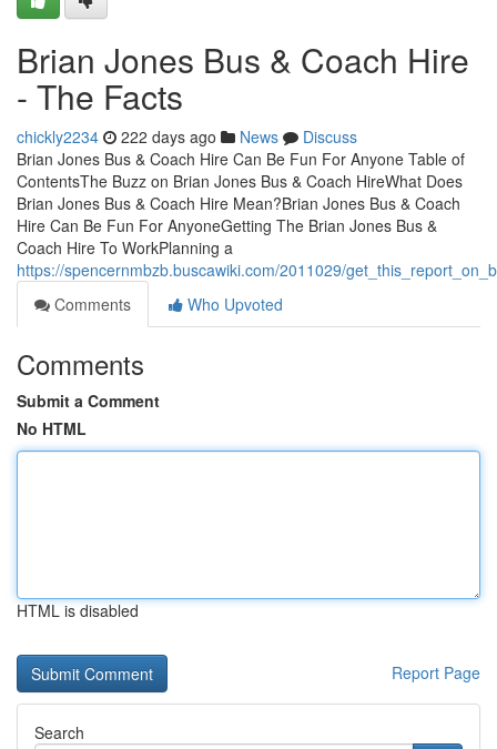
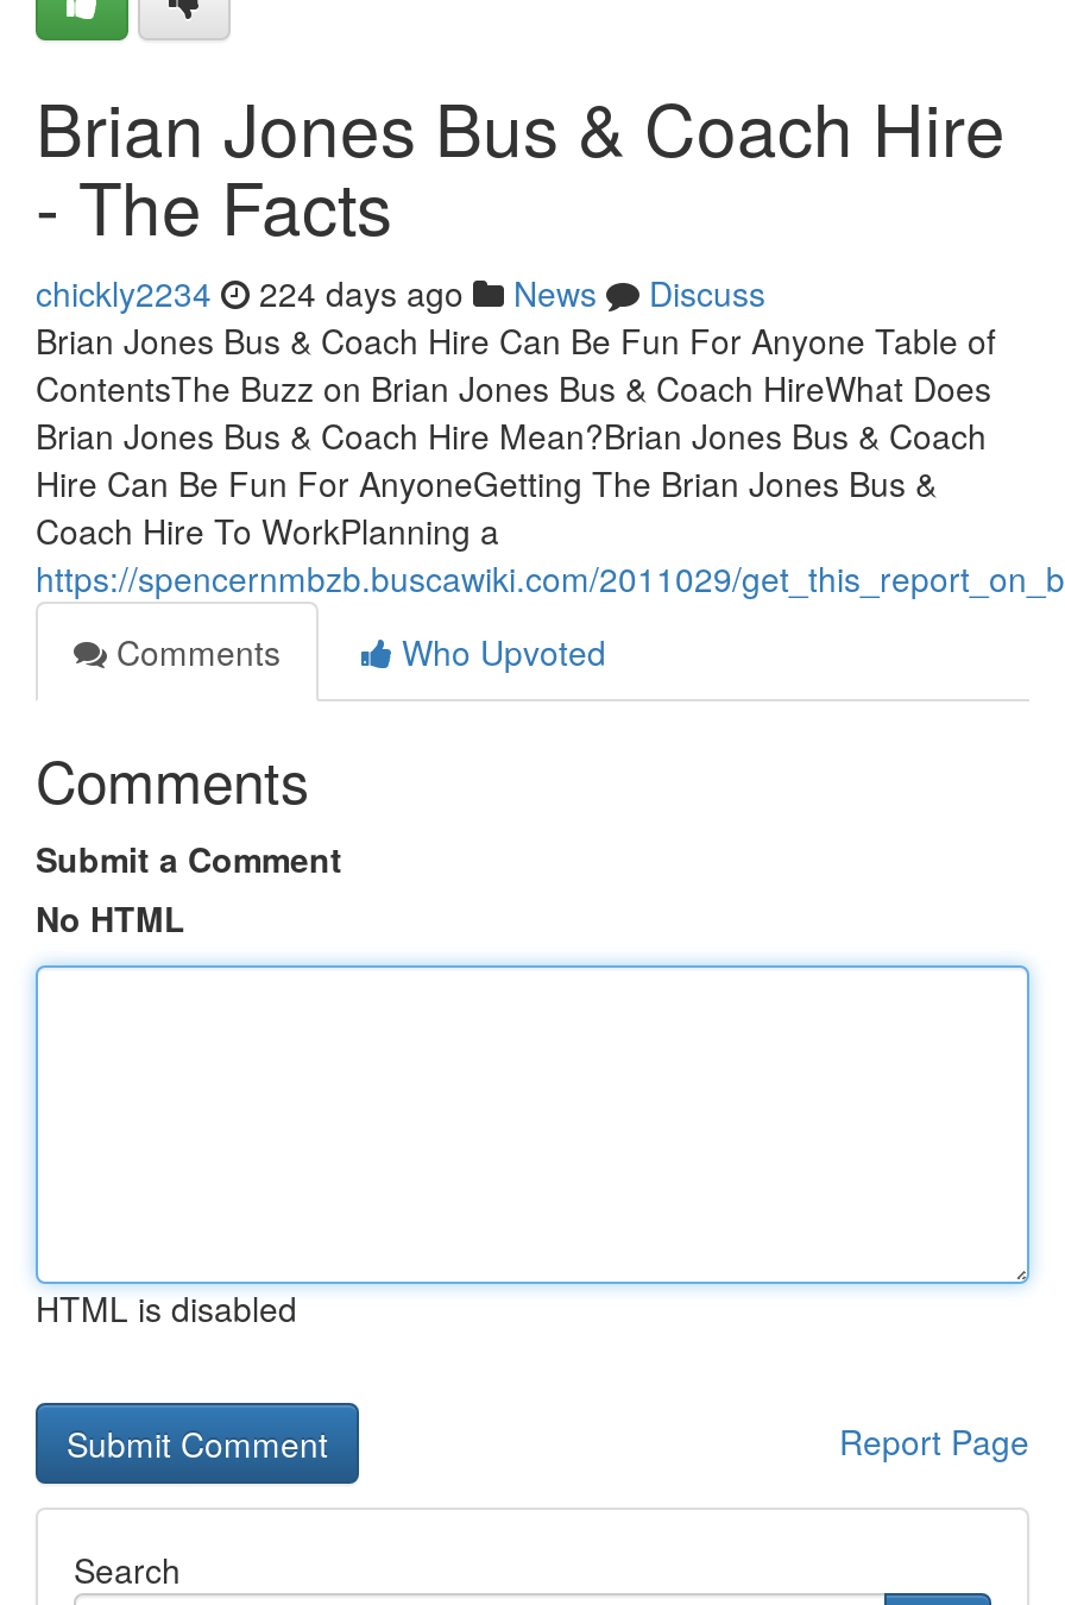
- chickly2234 222 days ago News Discuss
+ chickly2234 224 days ago News Discuss
